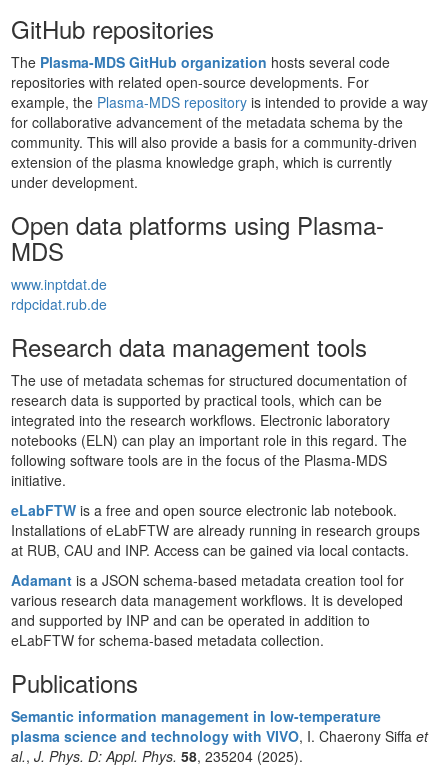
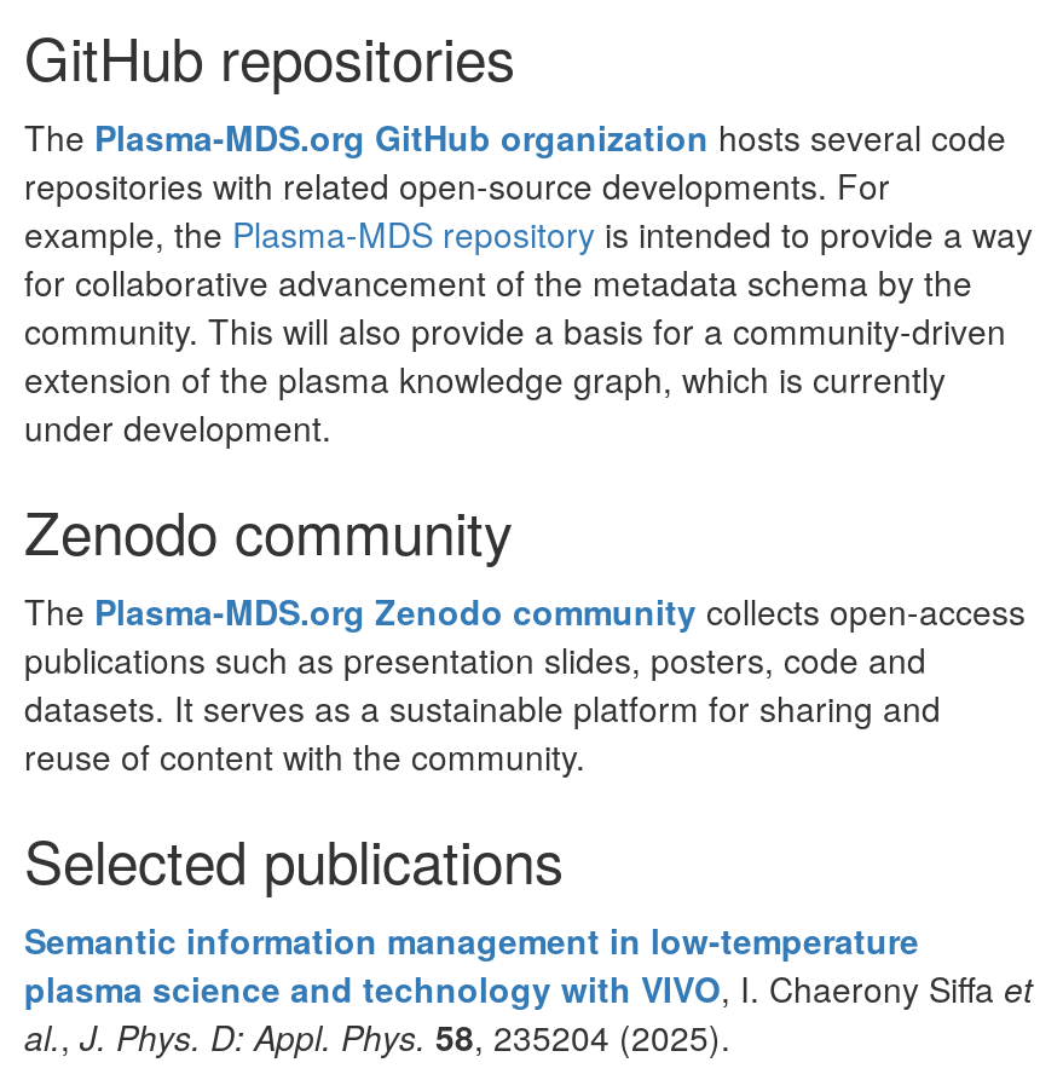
- The Plasma-MDS GitHub organization hosts several code
+ The Plasma-MDS.org GitHub organization hosts several code

- Open data platforms using Plasma-
- MDS
- www.inptdat.de
- rdpcidat.rub.de
- Research data management tools
- The use of metadata schemas for structured documentation of
- research data is supported by practical tools, which can be
- integrated into the research workflows. Electronic laboratory
- notebooks (ELN) can play an important role in this regard. The
- following software tools are in the focus of the Plasma-MDS
- initiative.
- eLabFTW is a free and open source electronic lab notebook.
- Installations of eLabFTW are already running in research groups
- at RUB, CAU and INP. Access can be gained via local contacts.
- Adamant is a JSON schema-based metadata creation tool for
- various research data management workflows. It is developed
- and supported by INP and can be operated in addition to
- eLabFTW for schema-based metadata collection.
- Publications
+ Zenodo community
+ The Plasma-MDS.org Zenodo community collects open-access
+ publications such as presentation slides, posters, code and
+ datasets. It serves as a sustainable platform for sharing and
+ reuse of content with the community.
+ Selected publications
